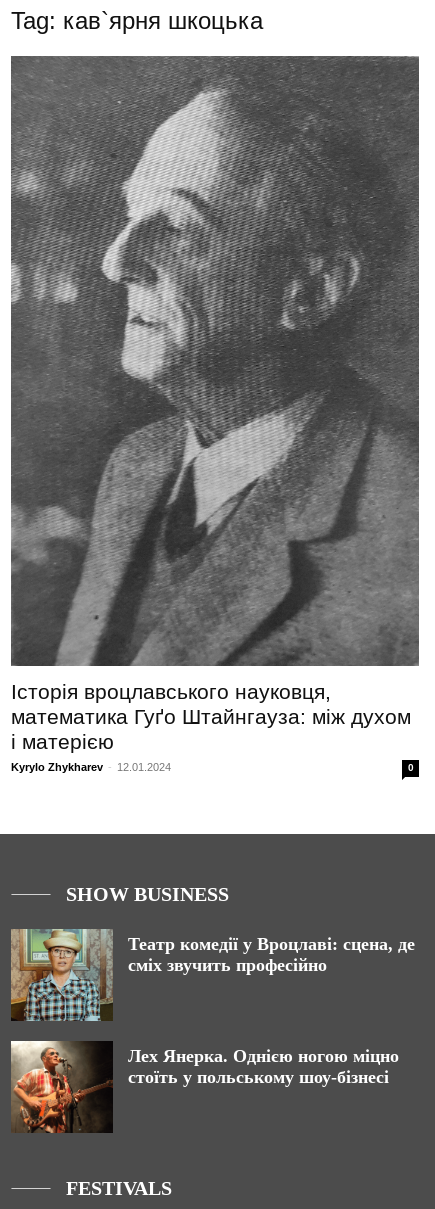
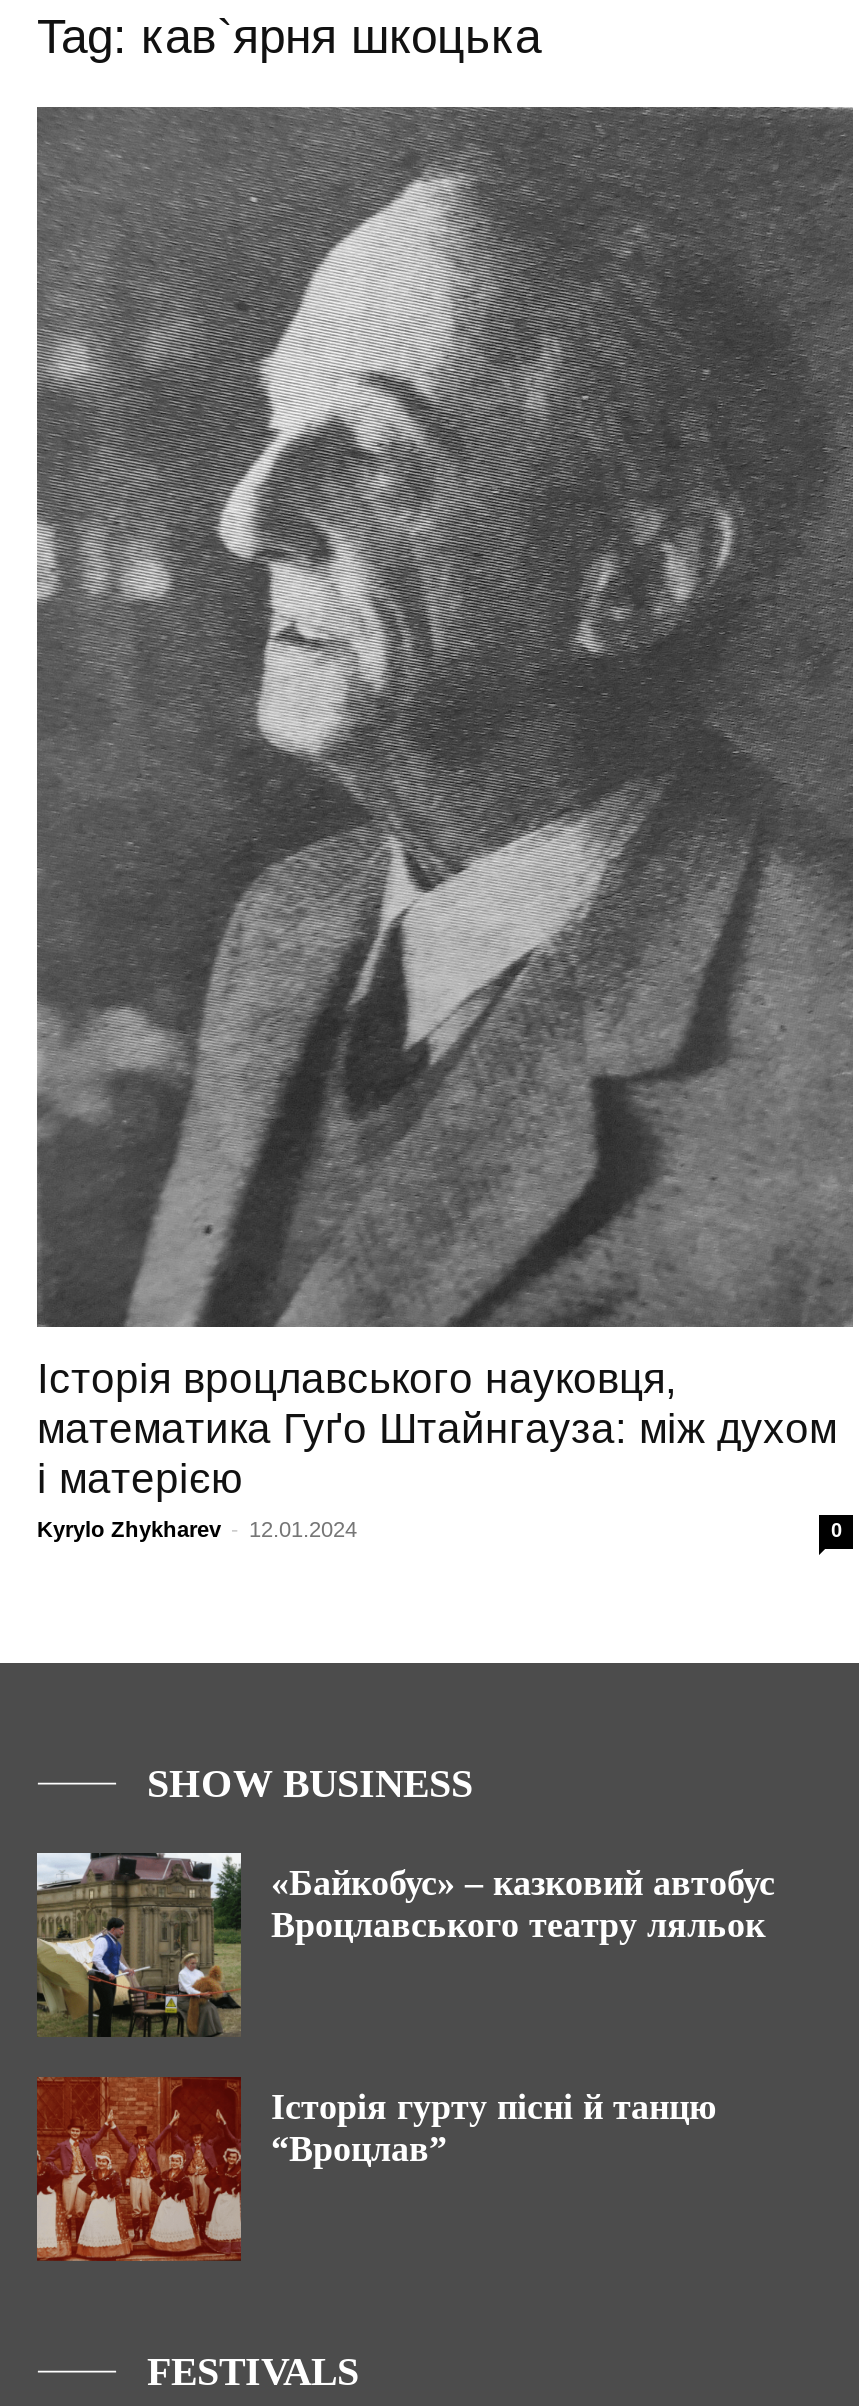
- [image]
- Театр комедії у Вроцлаві: сцена, де
- сміх звучить професійно
+ [image]
+ «Байкобус» – казковий автобус
+ Вроцлавського театру ляльок

- [image]
- Лех Янерка. Однією ногою міцно
- стоїть у польському шоу-бізнесі
+ [image]
+ Історія гурту пісні й танцю
+ “Вроцлав”
